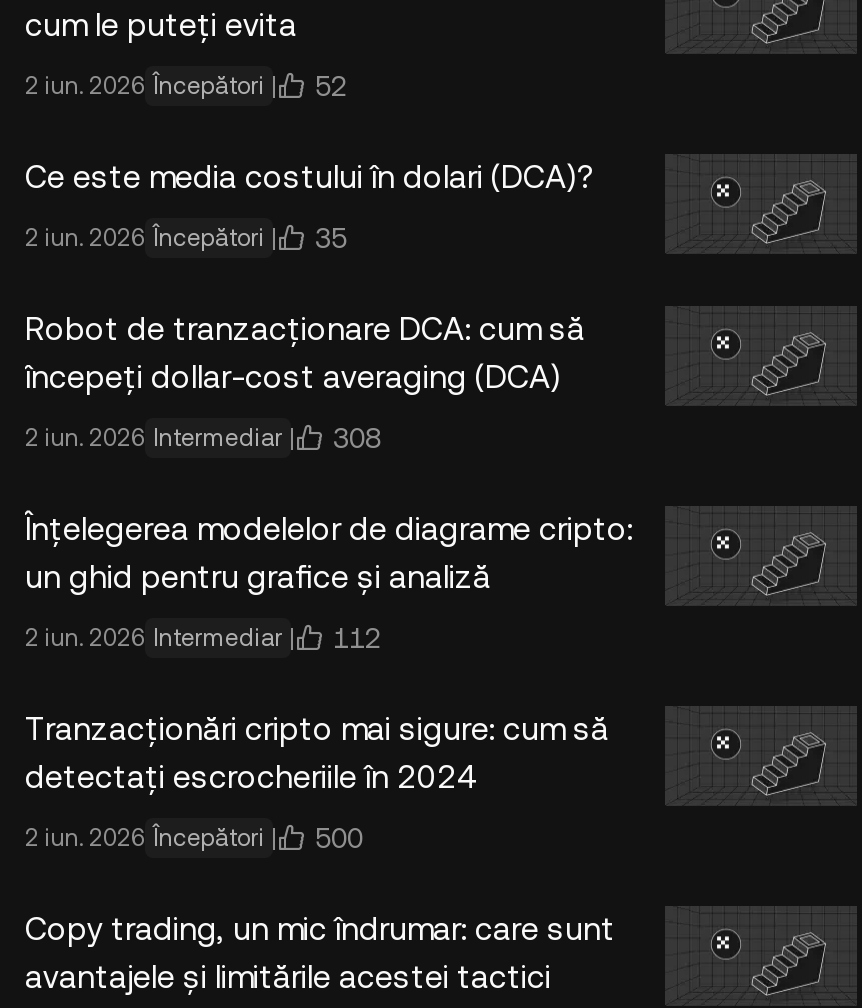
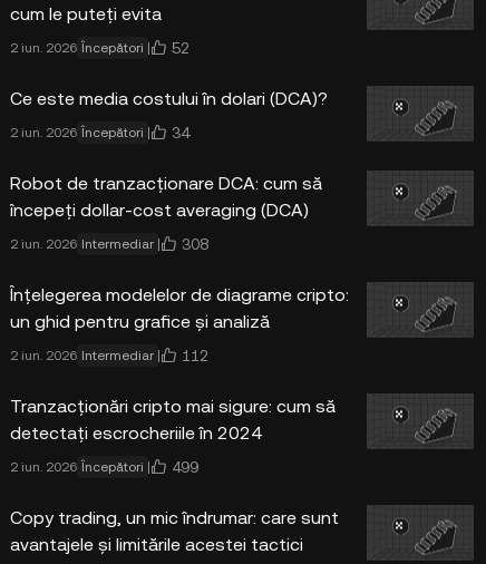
- 2 iun. 2026 Începători 35
+ 2 iun. 2026 Începători 34

- 2 iun. 2026 Începători 500
+ 2 iun. 2026 Începători 499
